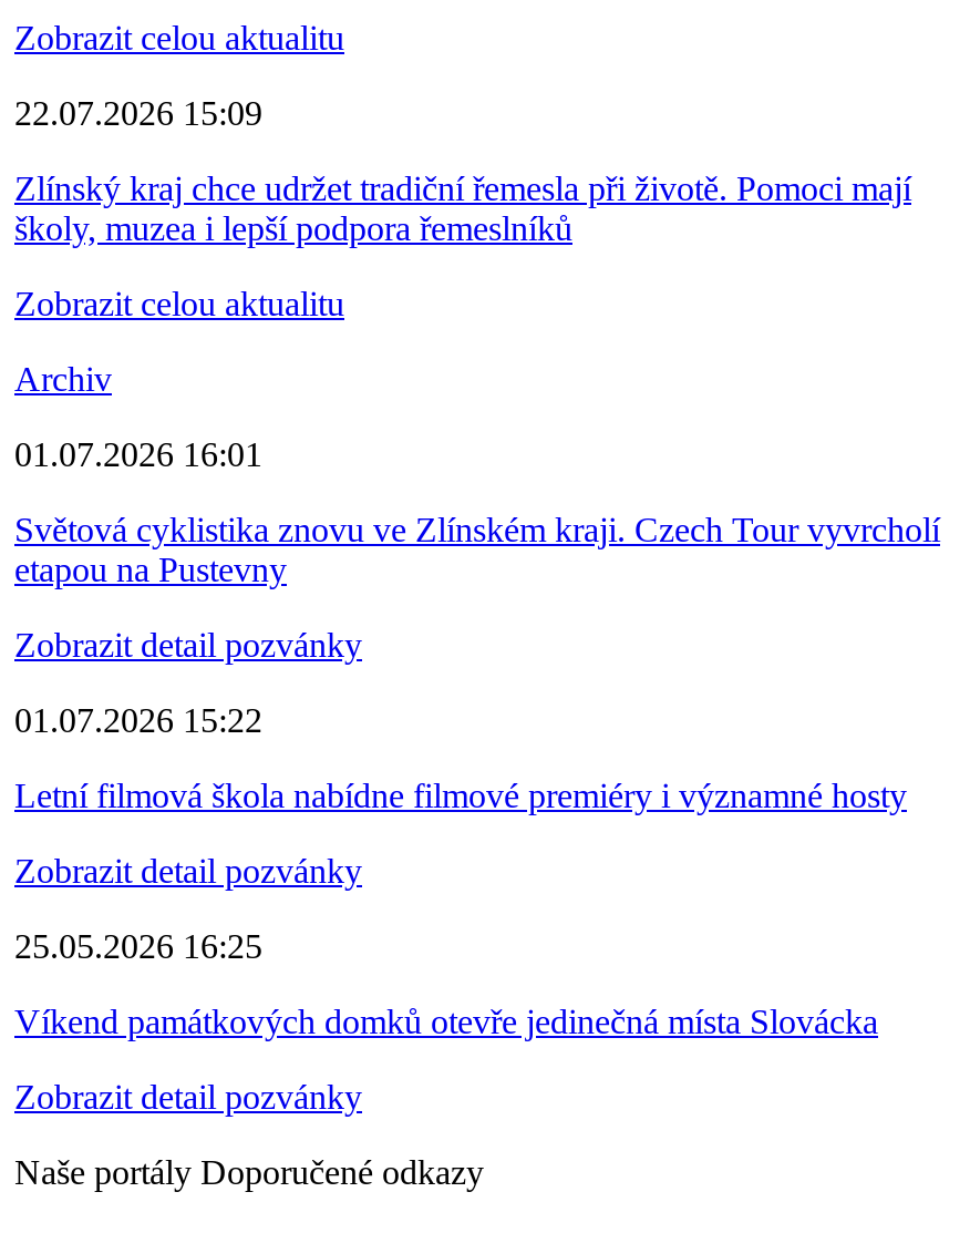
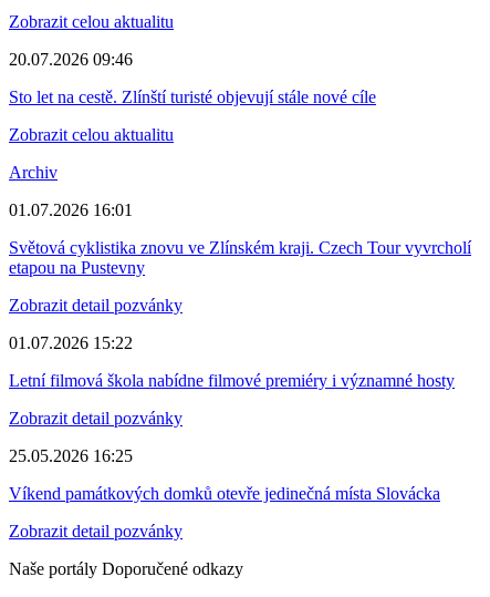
- 22.07.2026 15:09
+ 20.07.2026 09:46

- Zlínský kraj chce udržet tradiční řemesla při životě. Pomoci mají
- školy, muzea i lepší podpora řemeslníků
+ Sto let na cestě. Zlínští turisté objevují stále nové cíle
